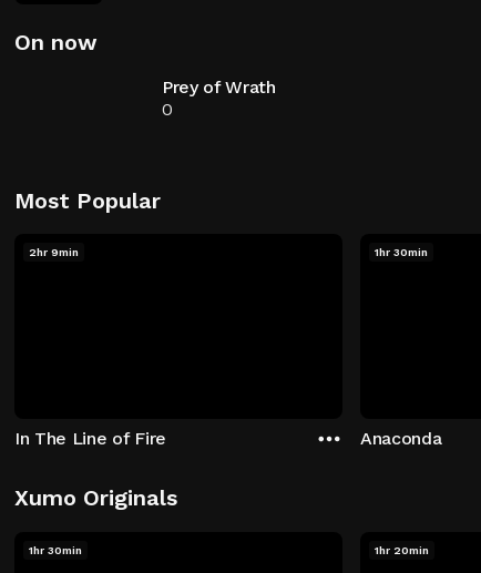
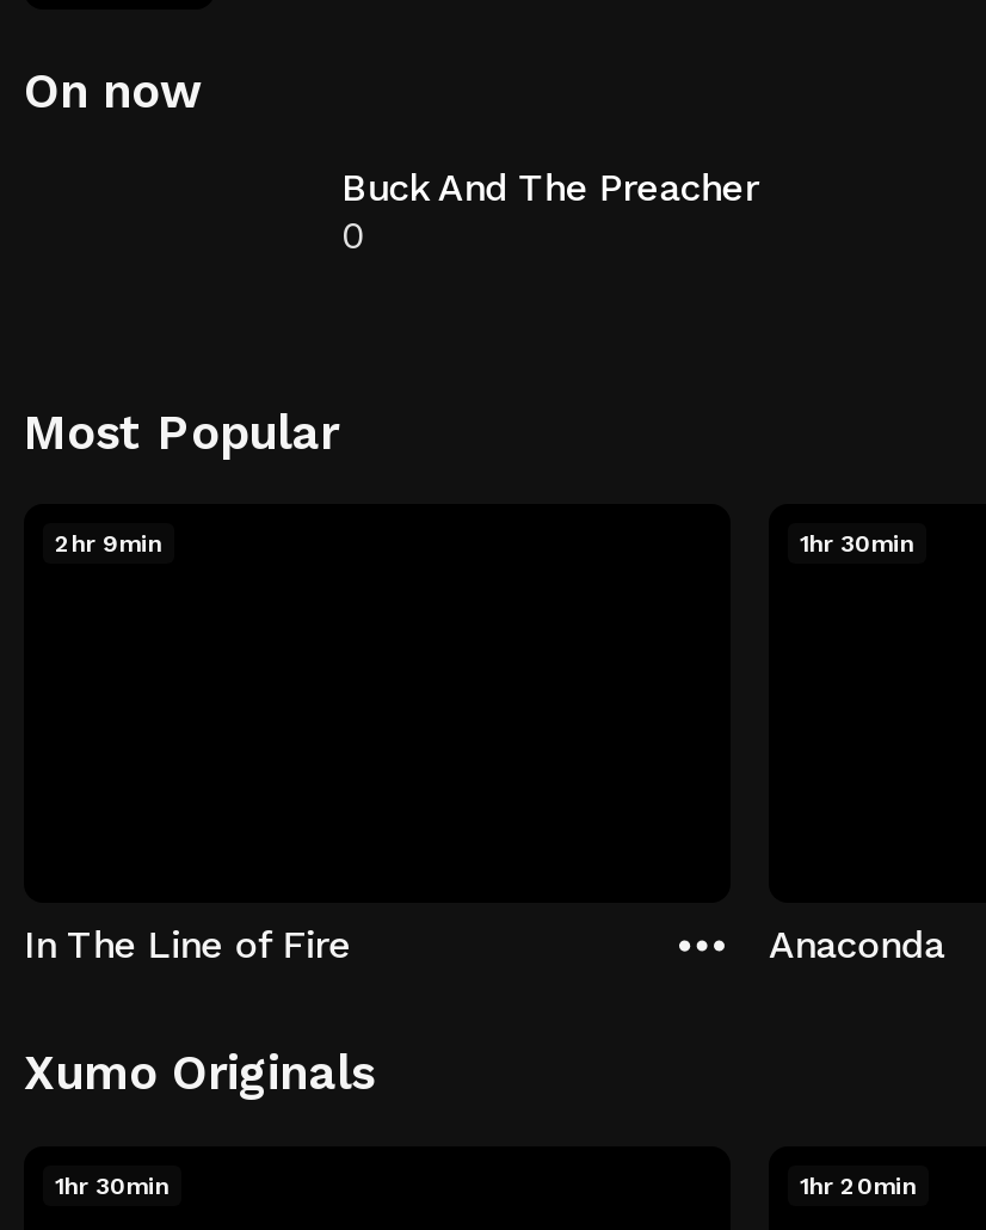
- Prey of Wrath
+ Buck And The Preacher
